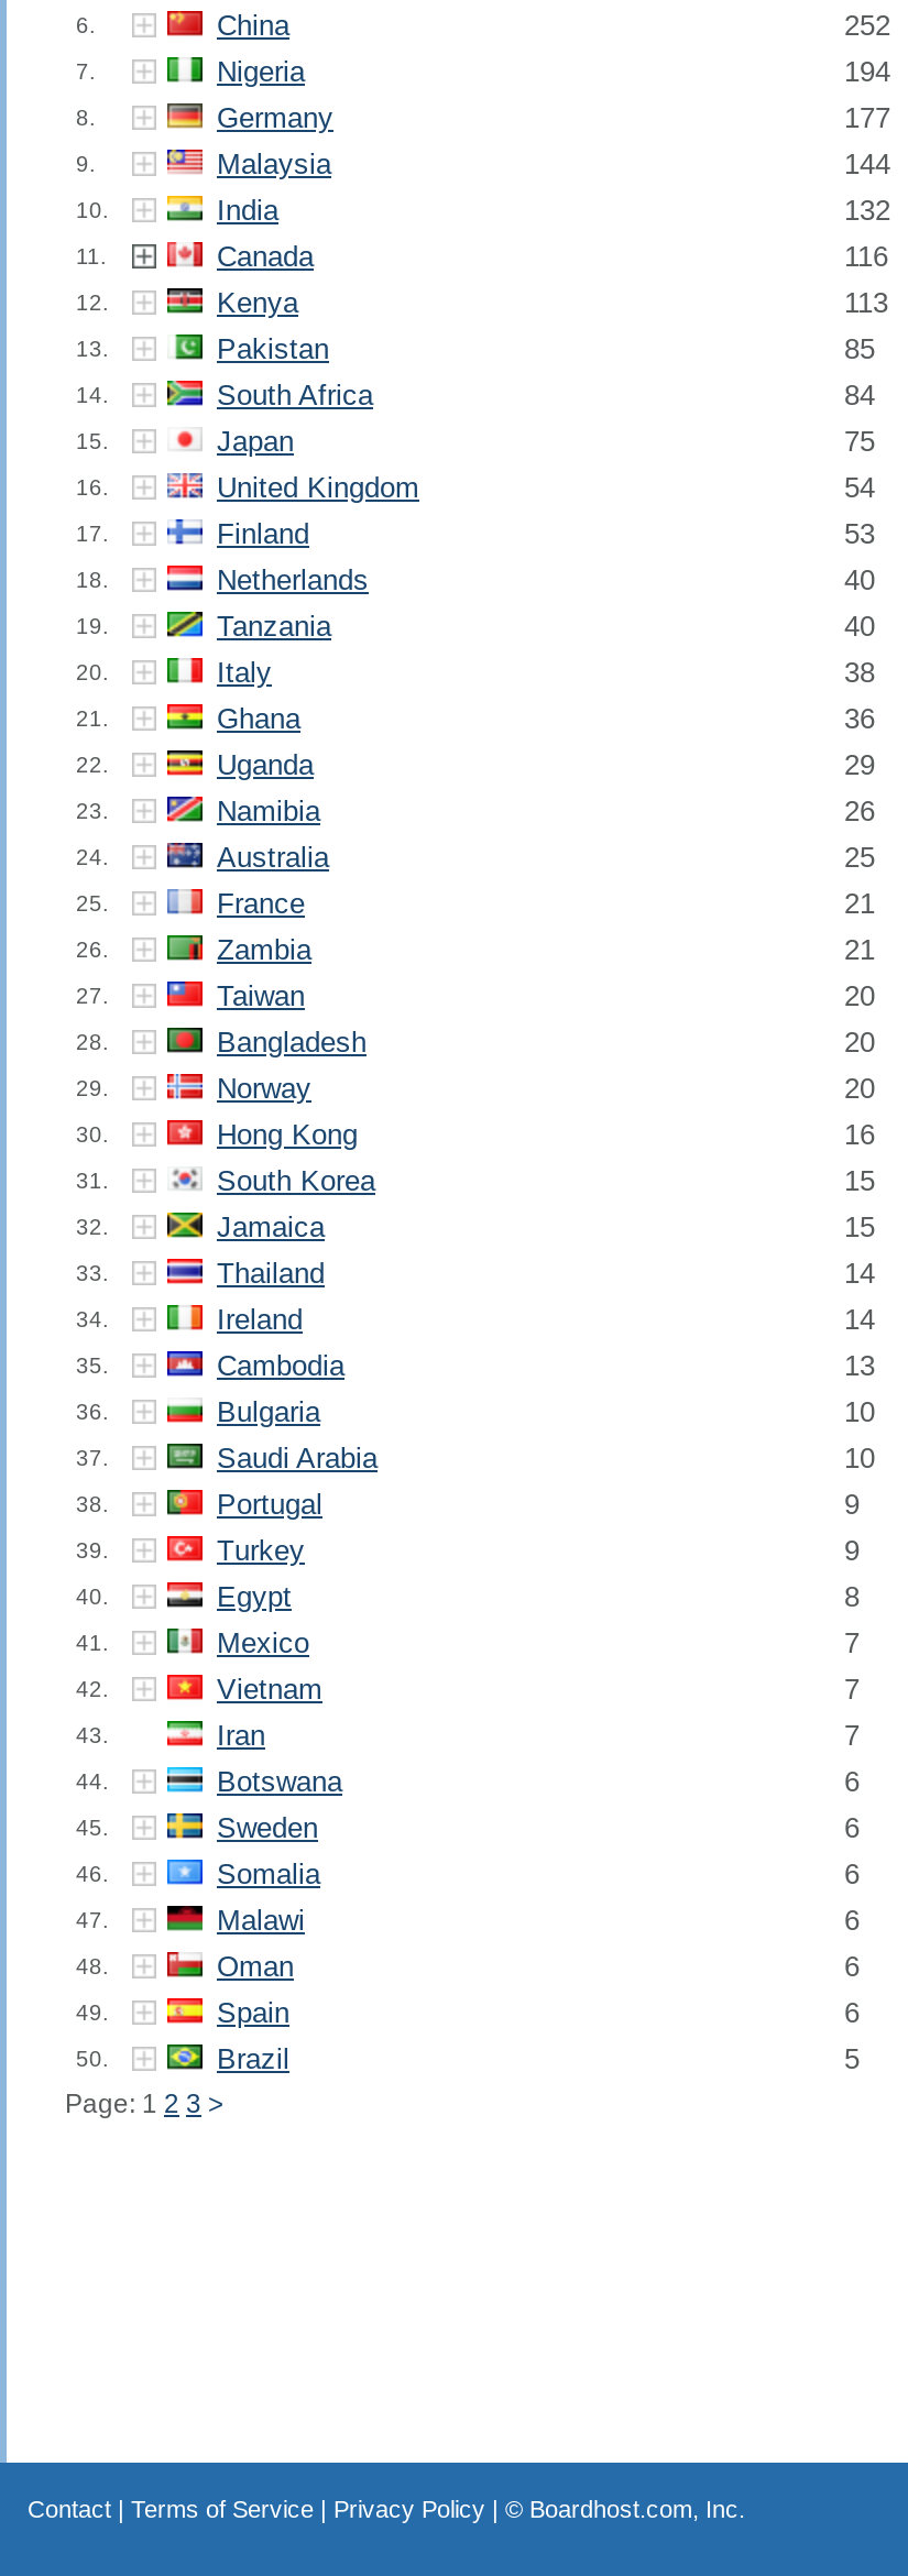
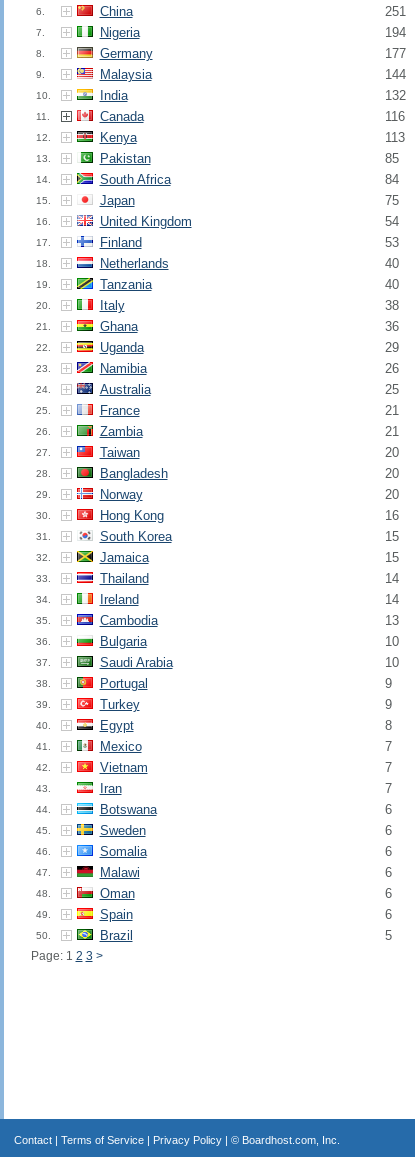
- 252
+ 251
